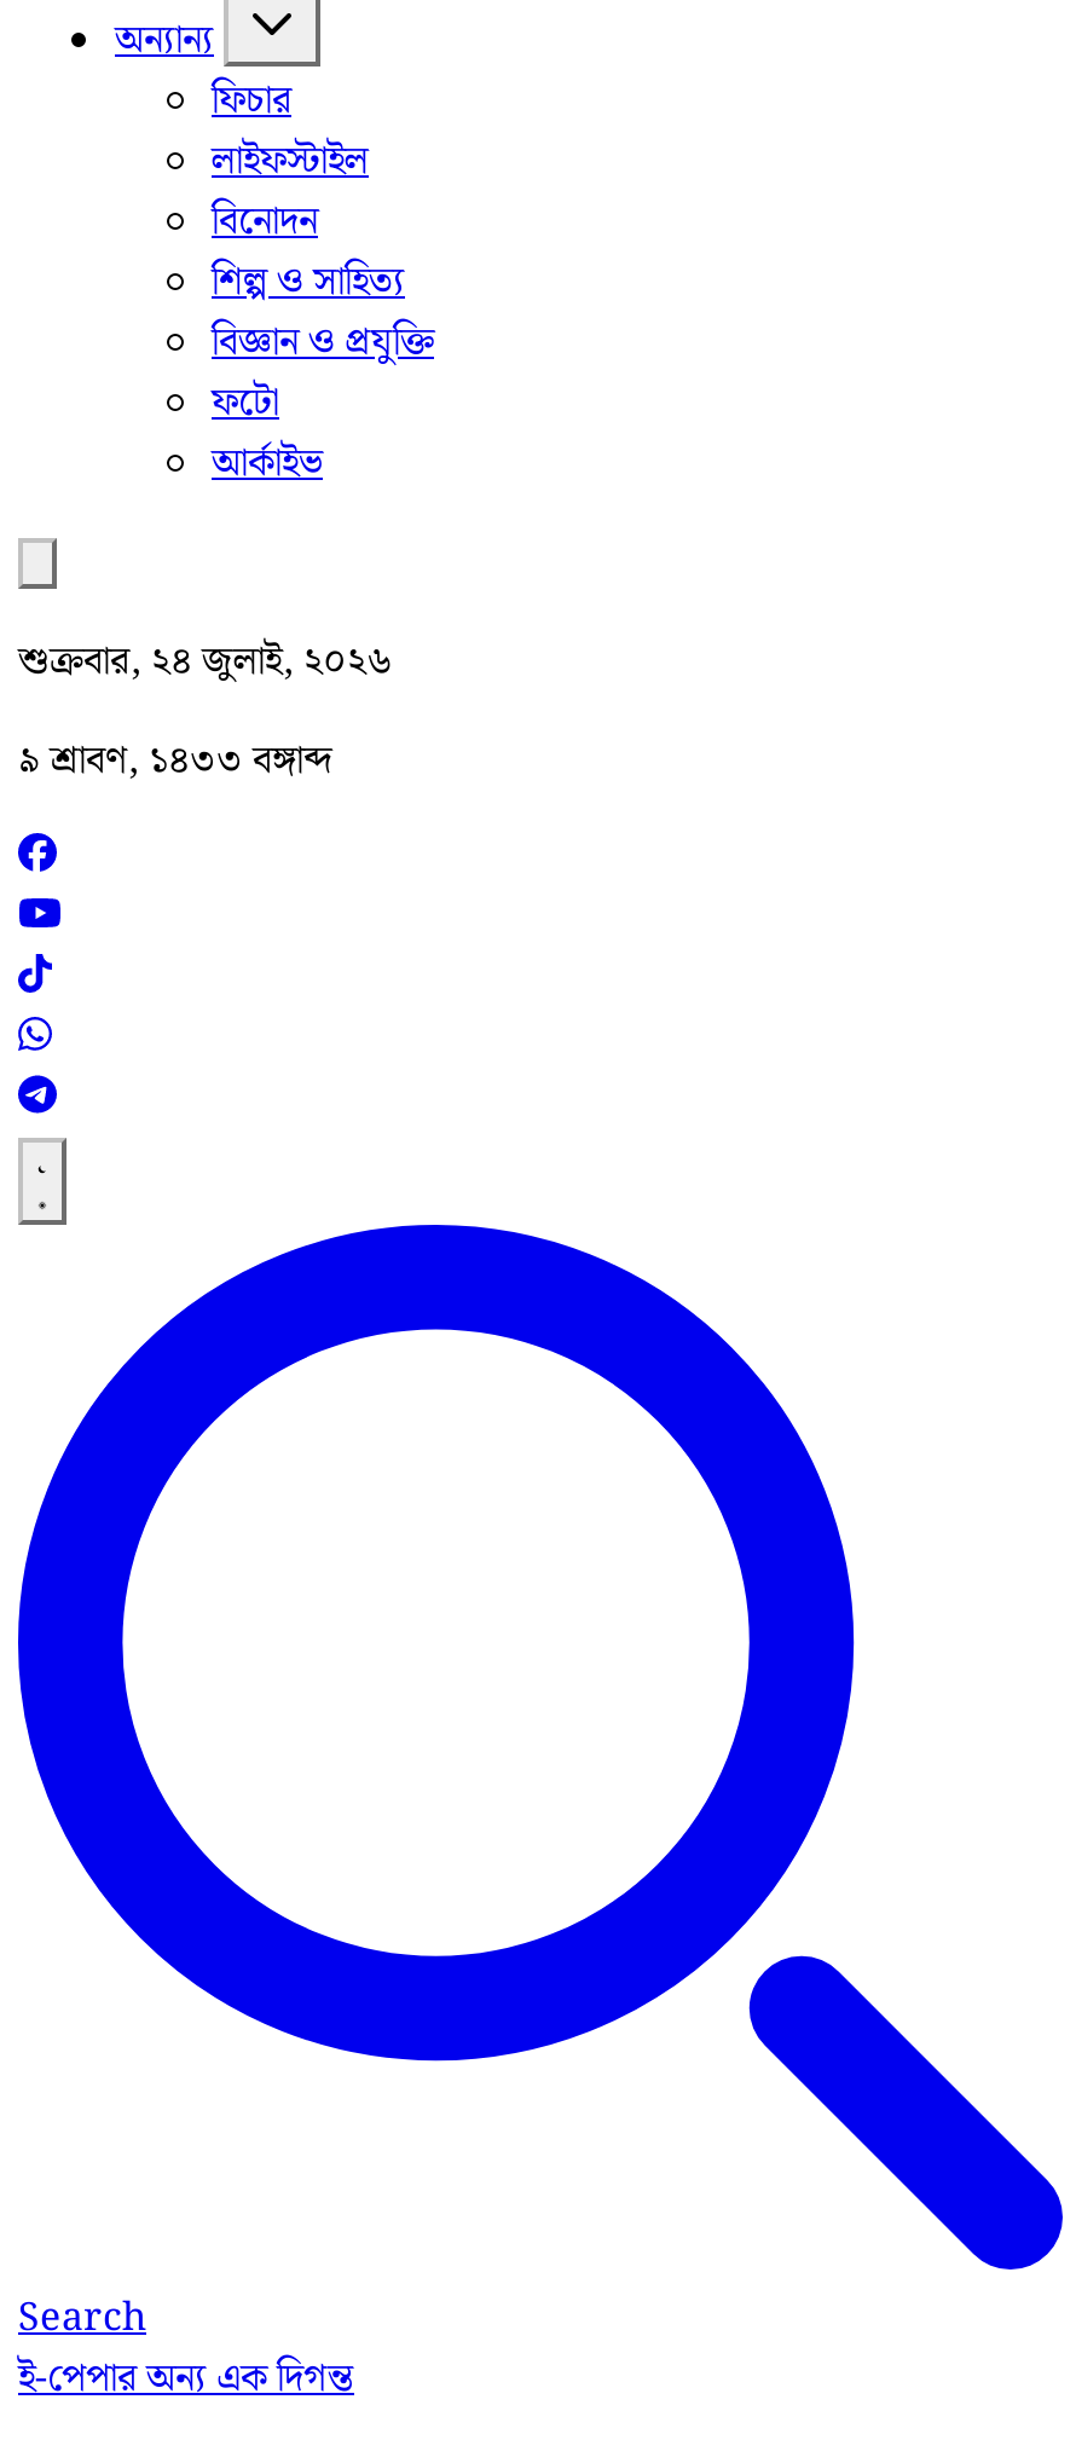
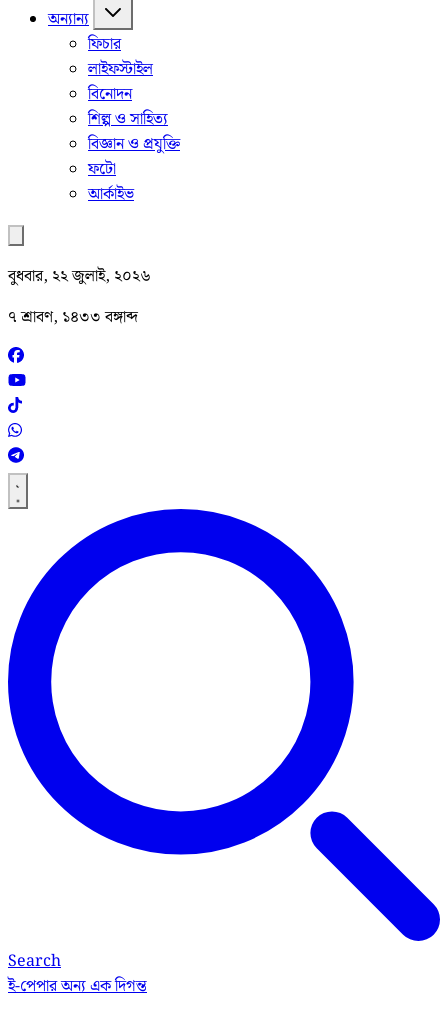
- শুক্রবার, ২৪ জুলাই, ২০২৬
+ বুধবার, ২২ জুলাই, ২০২৬

- ৯ শ্রাবণ, ১৪৩৩ বঙ্গাব্দ
+ ৭ শ্রাবণ, ১৪৩৩ বঙ্গাব্দ
